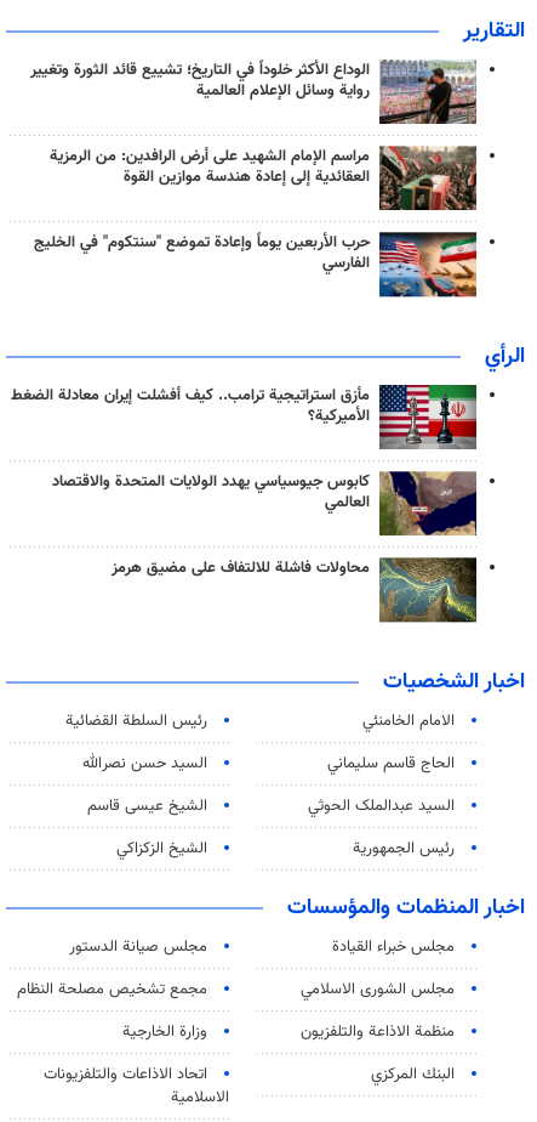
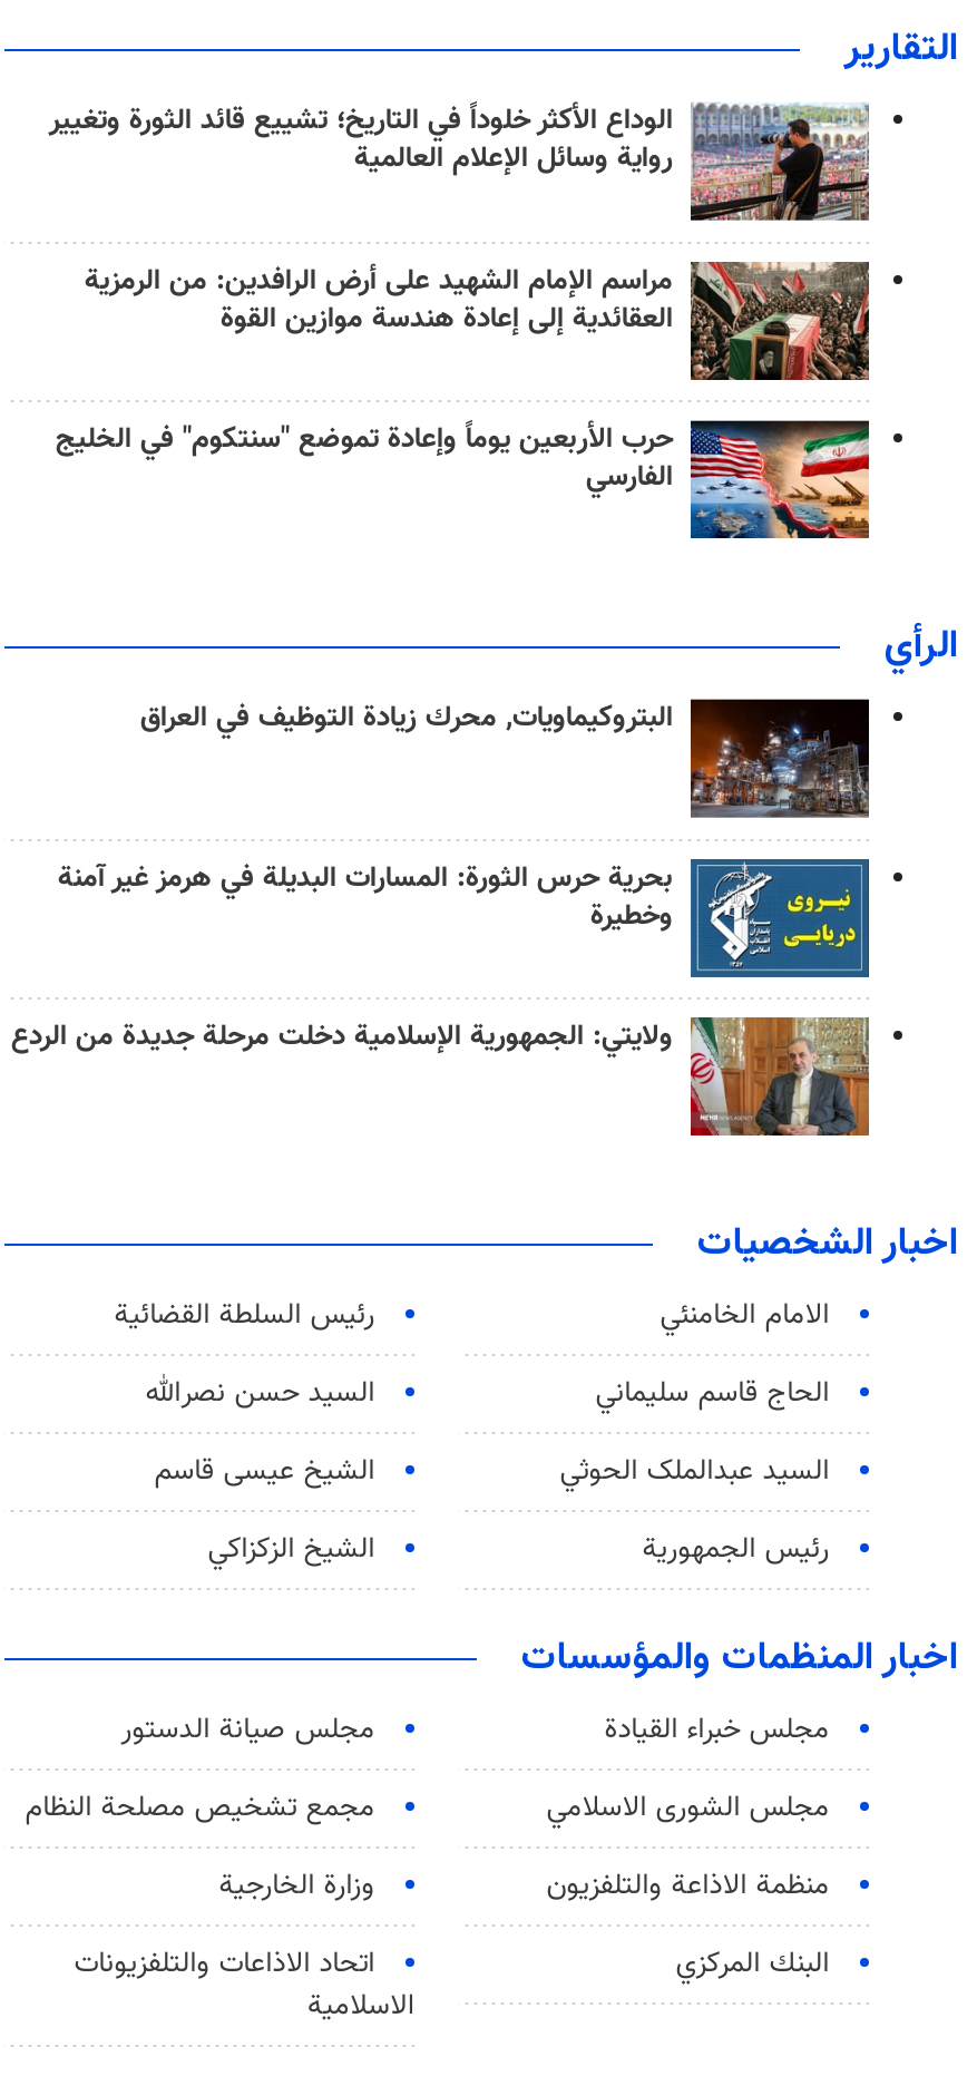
- [image]
- مأزق استراتيجية ترامب.. كيف أفشلت إيران معادلة الضغط
- الأميركية؟
+ [image]
+ البتروكيماويات, محرك زيادة التوظيف في العراق

- [image]
- كابوس جيوسياسي يهدد الولايات المتحدة والاقتصاد
- العالمي
+ [image]
+ بحرية حرس الثورة: المسارات البديلة في هرمز غير آمنة
+ وخطيرة

- [image]
- محاولات فاشلة للالتفاف على مضيق هرمز
+ [image]
+ ولايتي: الجمهورية الإسلامية دخلت مرحلة جديدة من الردع
